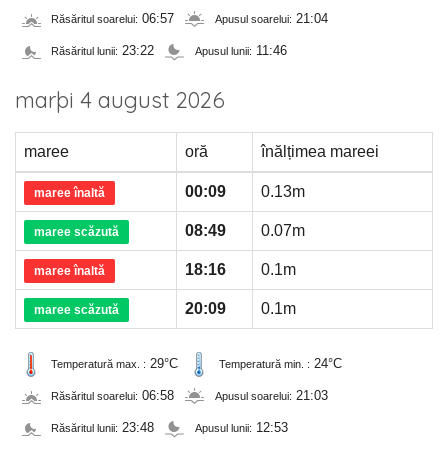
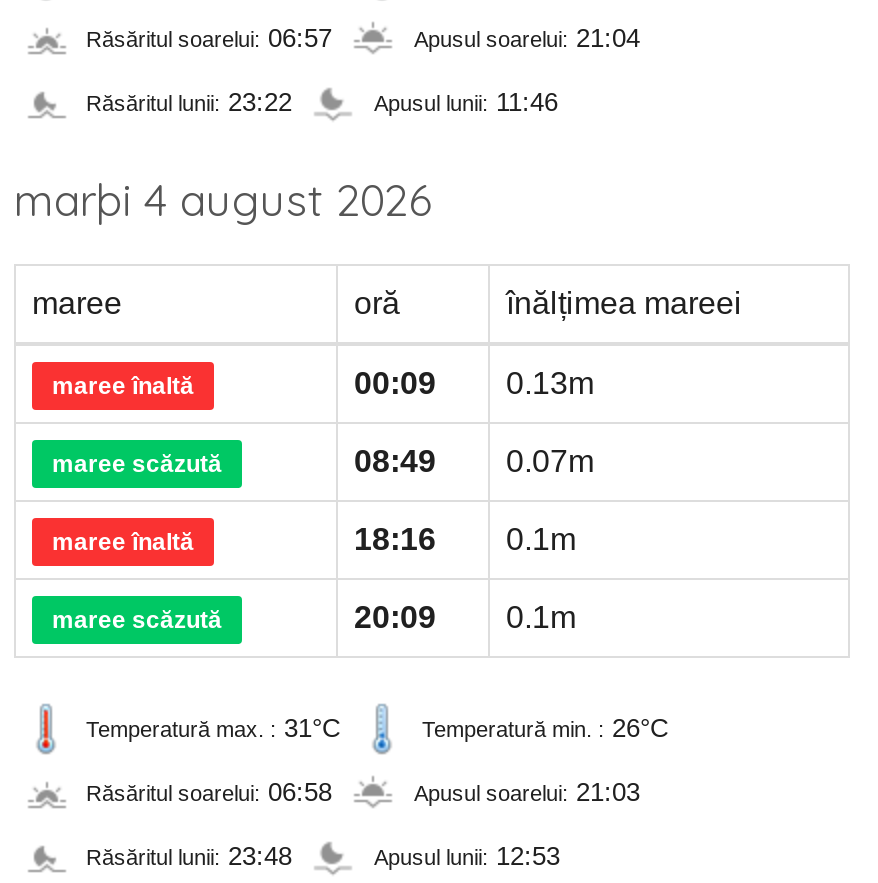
- Temperatură max. : 29°C
+ Temperatură max. : 31°C

- Temperatură min. : 24°C
+ Temperatură min. : 26°C
